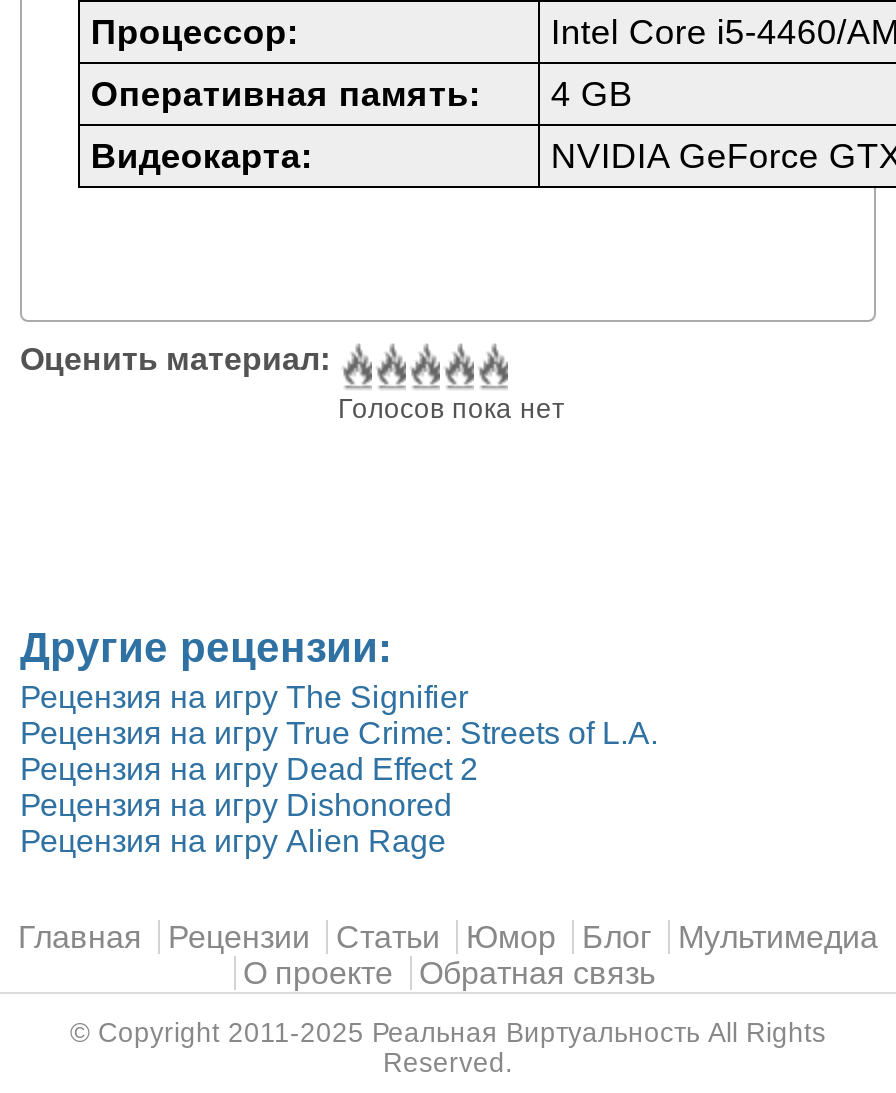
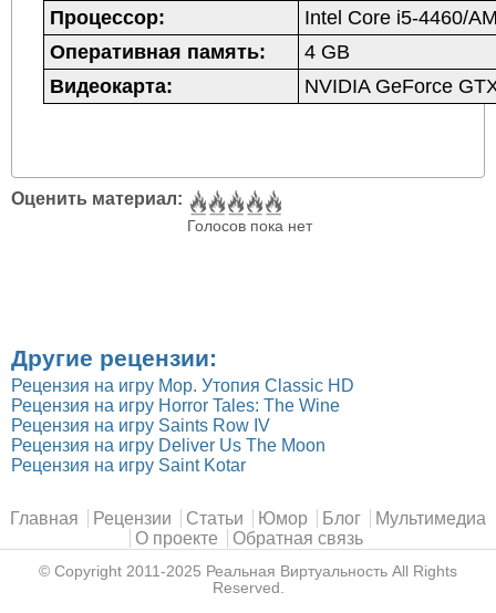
- Рецензия на игру The Signifier
- Рецензия на игру True Crime: Streets of L.A.
- Рецензия на игру Dead Effect 2
- Рецензия на игру Dishonored
- Рецензия на игру Alien Rage
+ Рецензия на игру Мор. Утопия Classic HD
+ Рецензия на игру Horror Tales: The Wine
+ Рецензия на игру Saints Row IV
+ Рецензия на игру Deliver Us The Moon
+ Рецензия на игру Saint Kotar
